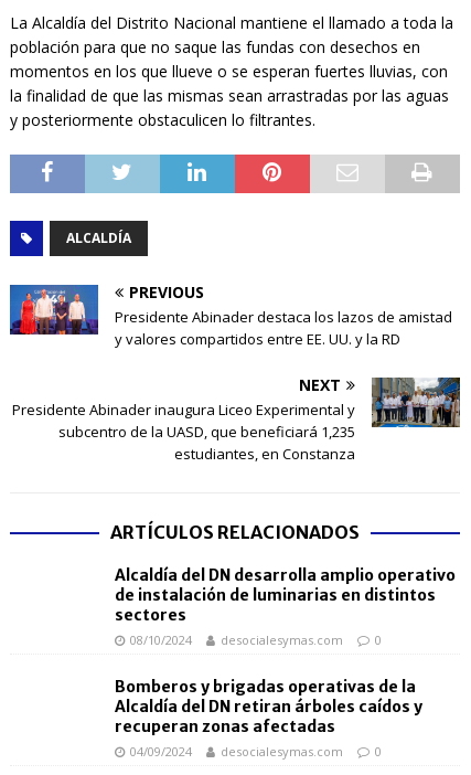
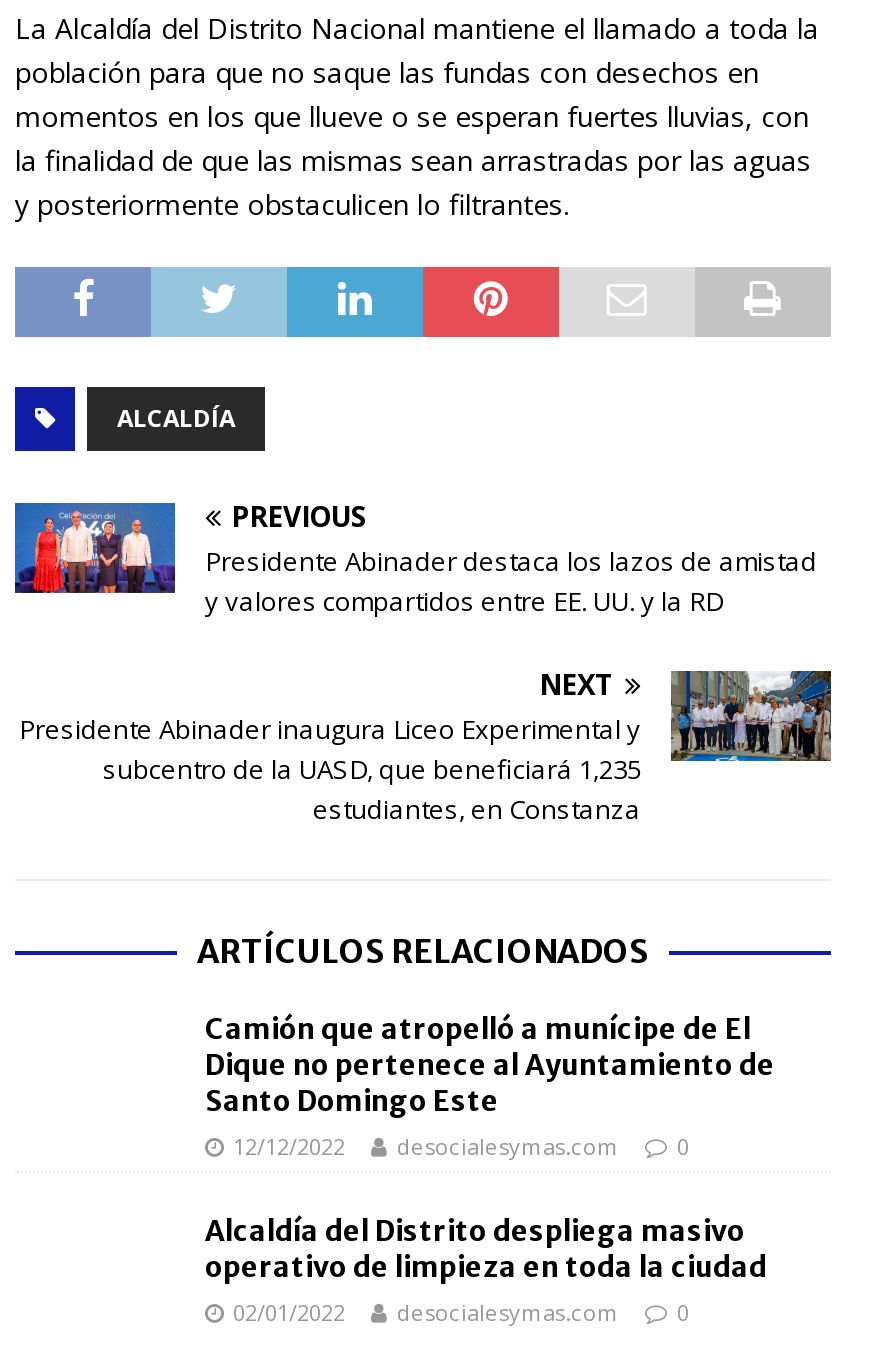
- Alcaldía del DN desarrolla amplio operativo
- de instalación de luminarias en distintos
- sectores
- 08/10/2024
+ Camión que atropelló a munícipe de El
+ Dique no pertenece al Ayuntamiento de
+ Santo Domingo Este
+ 12/12/2022

- Bomberos y brigadas operativas de la
- Alcaldía del DN retiran árboles caídos y
- recuperan zonas afectadas
- 04/09/2024
+ Alcaldía del Distrito despliega masivo
+ operativo de limpieza en toda la ciudad
+ 02/01/2022
